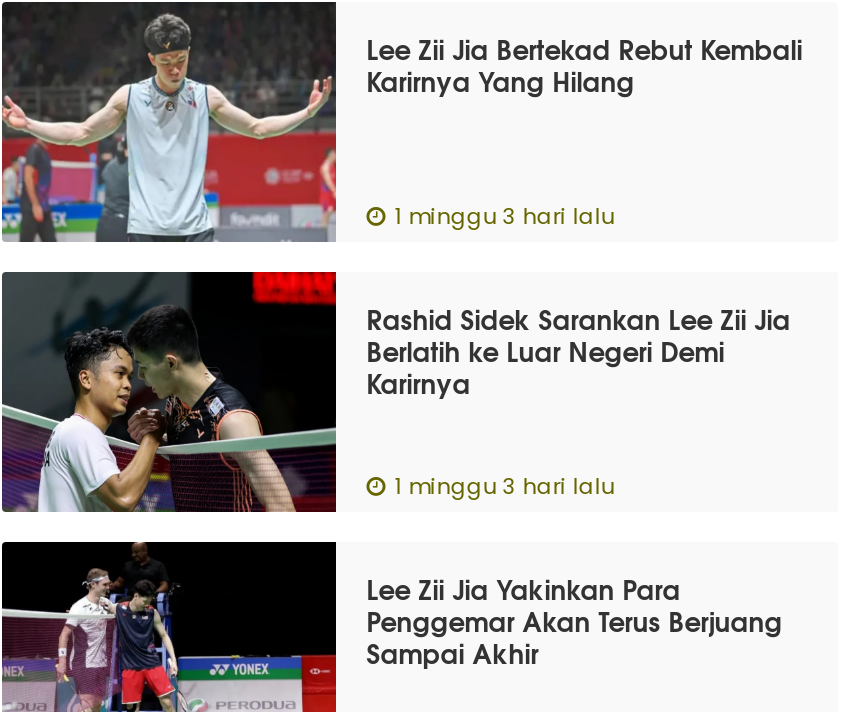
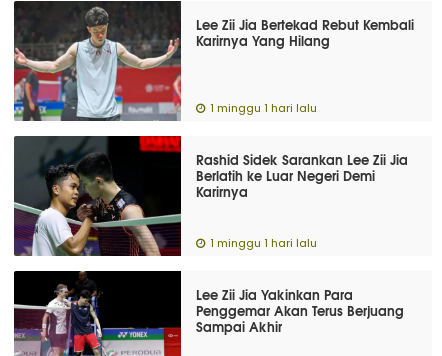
- 1 minggu 3 hari lalu
+ 1 minggu 1 hari lalu

- 1 minggu 3 hari lalu
+ 1 minggu 1 hari lalu
